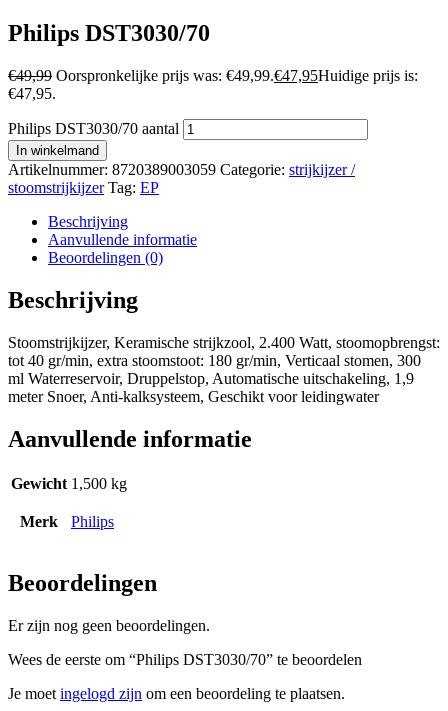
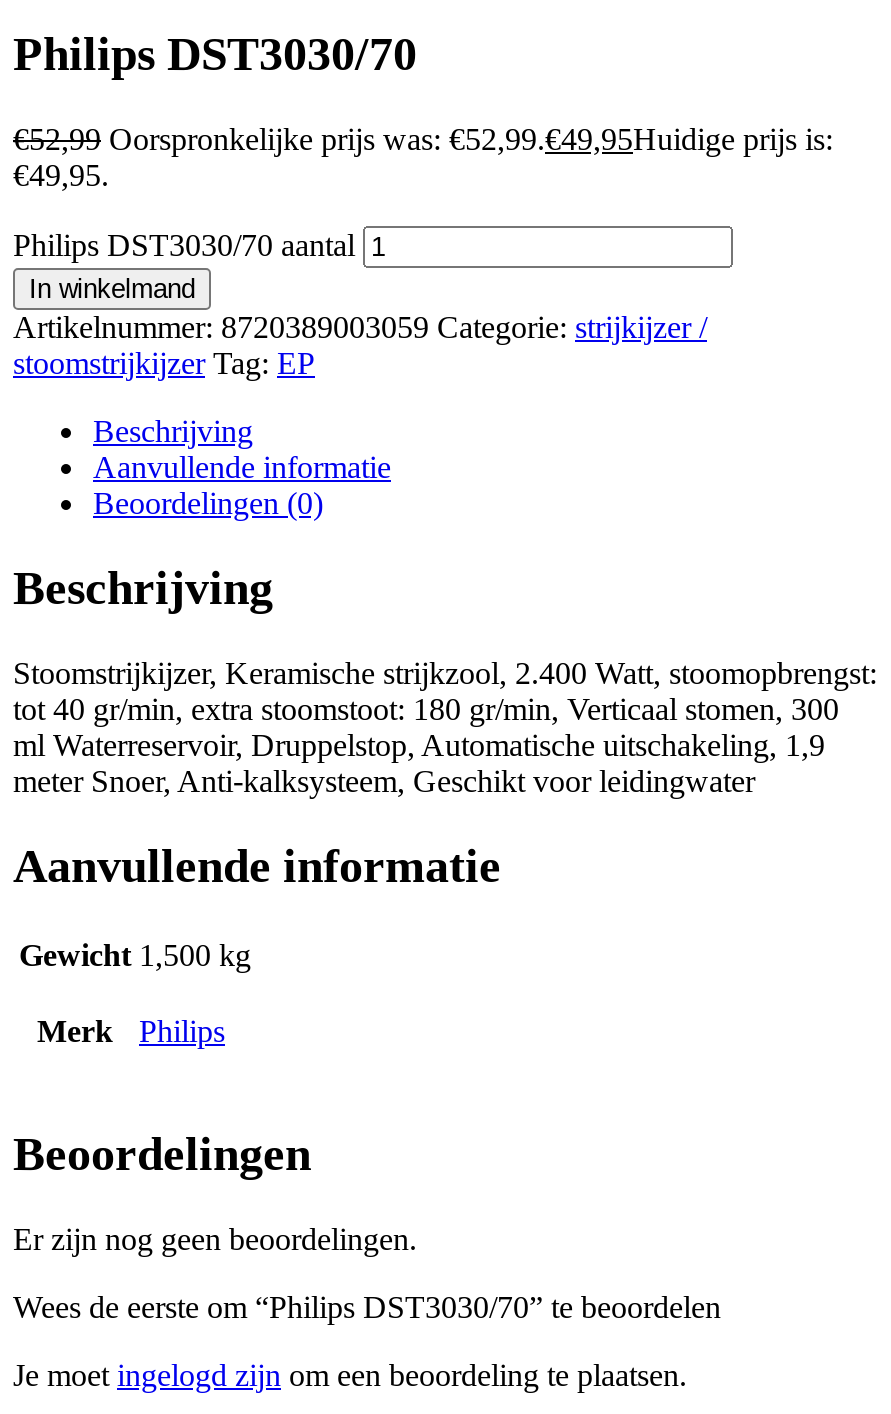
- €49,99 Oorspronkelijke prijs was: €49,99.€47,95Huidige prijs is:
+ €52,99 Oorspronkelijke prijs was: €52,99.€49,95Huidige prijs is:

- €47,95.
+ €49,95.
